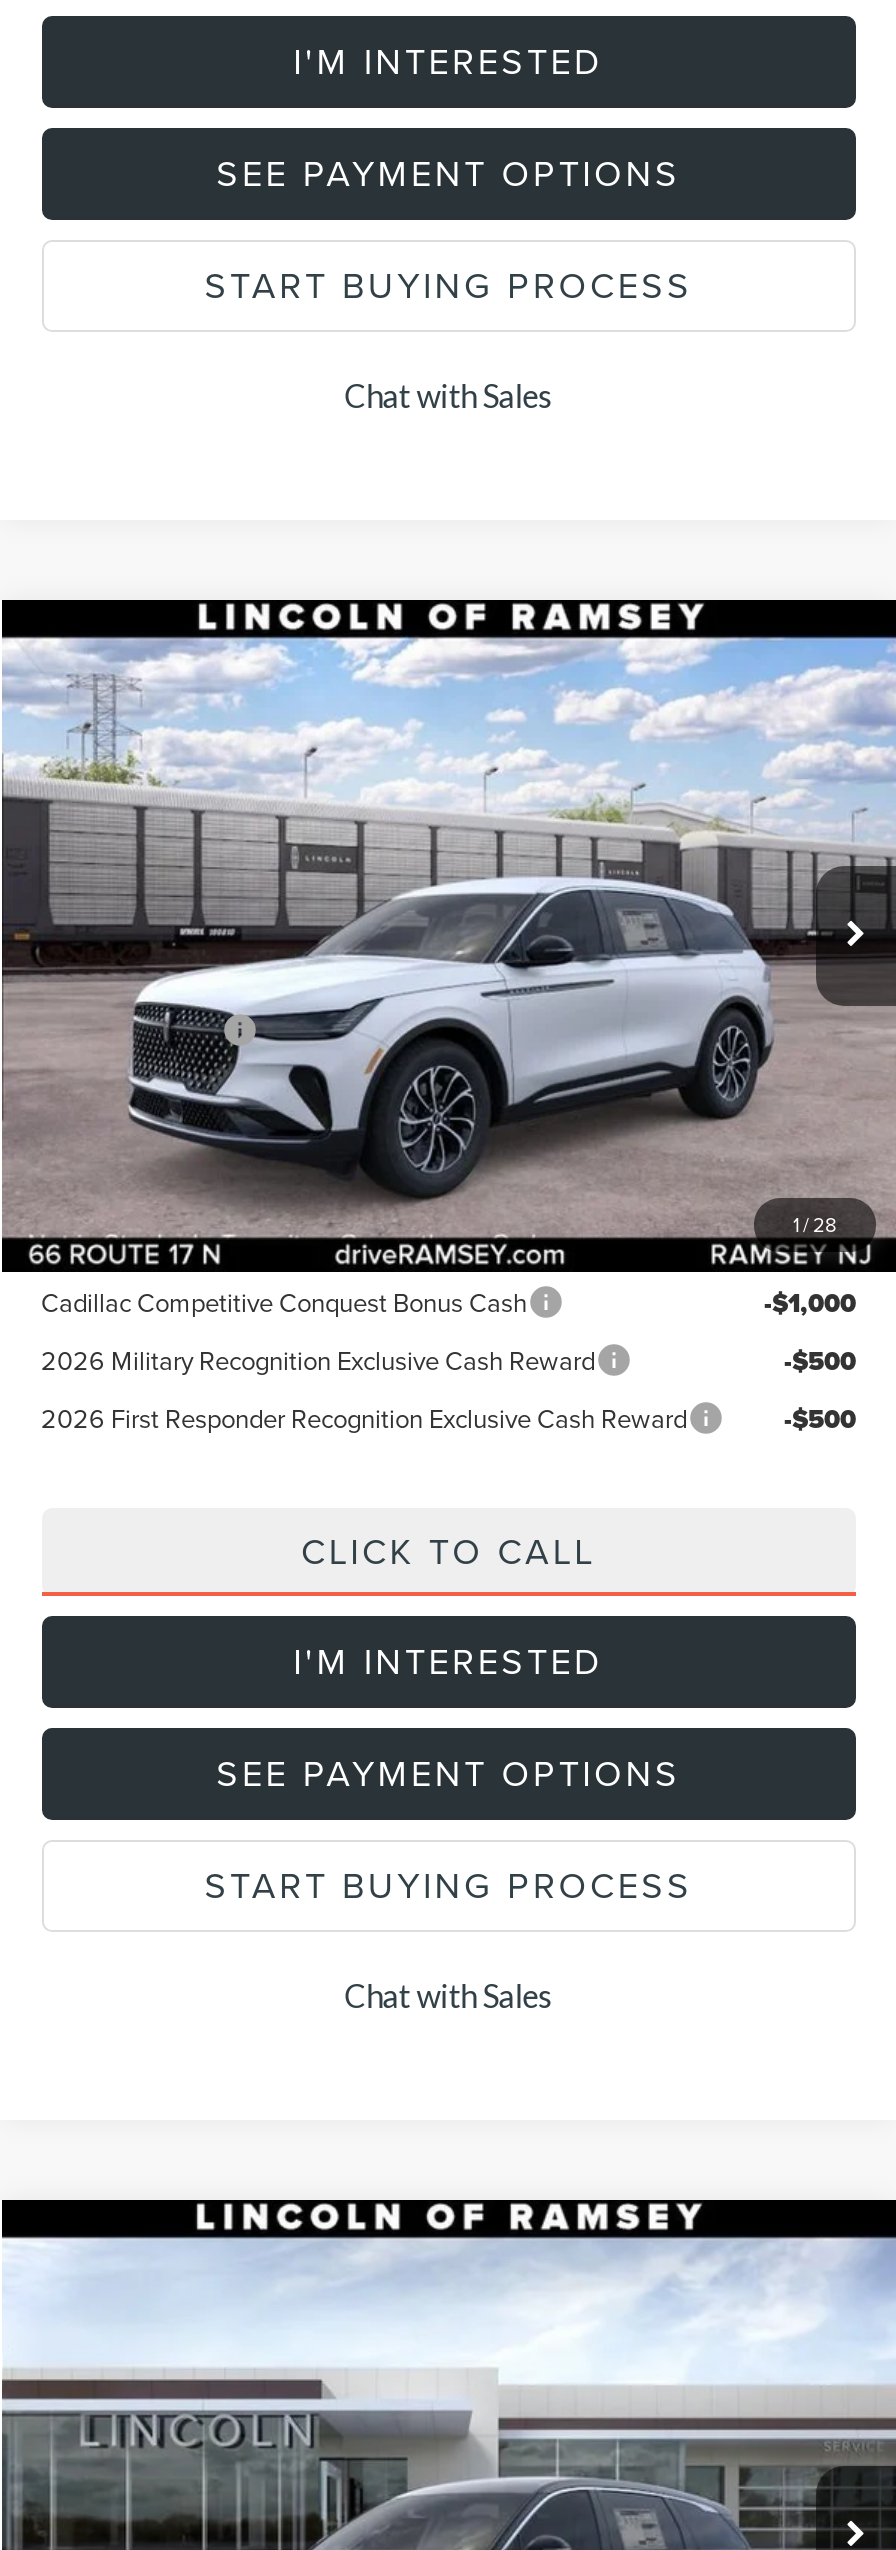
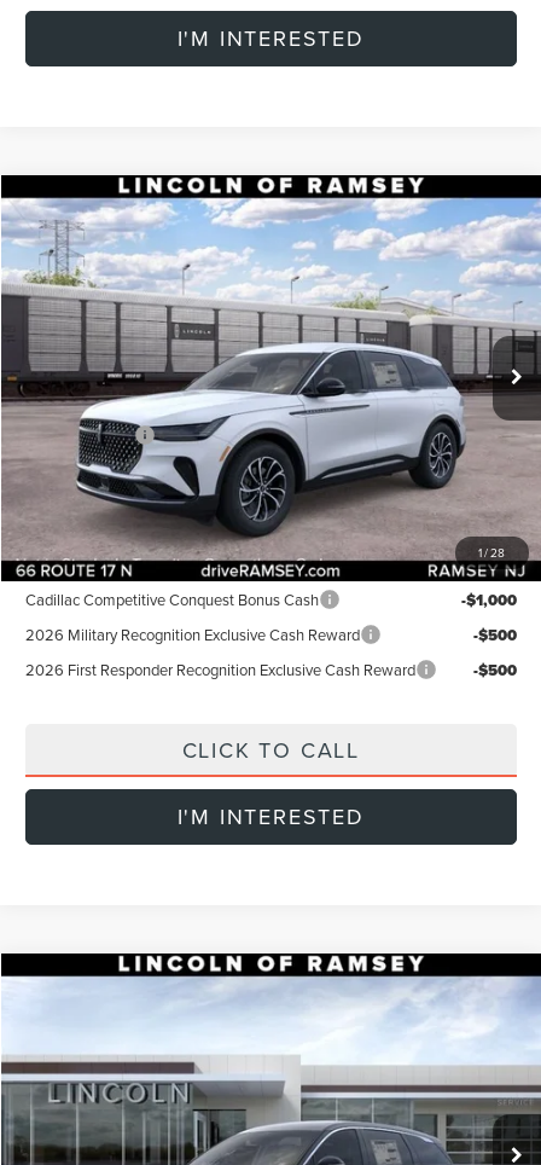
- SEE PAYMENT OPTIONS
- START BUYING PROCESS
- Chat with Sales

- SEE PAYMENT OPTIONS
- START BUYING PROCESS
- Chat with Sales
